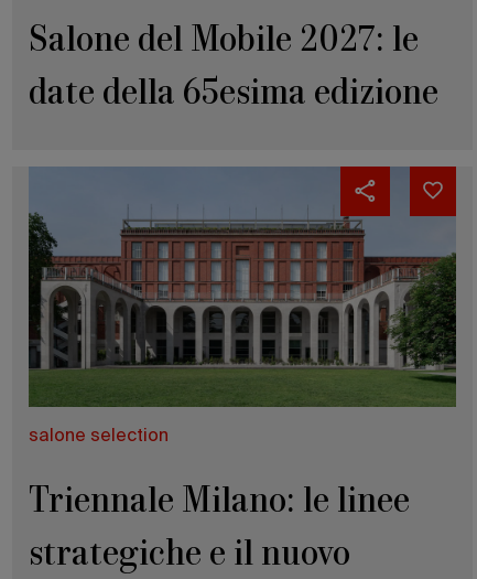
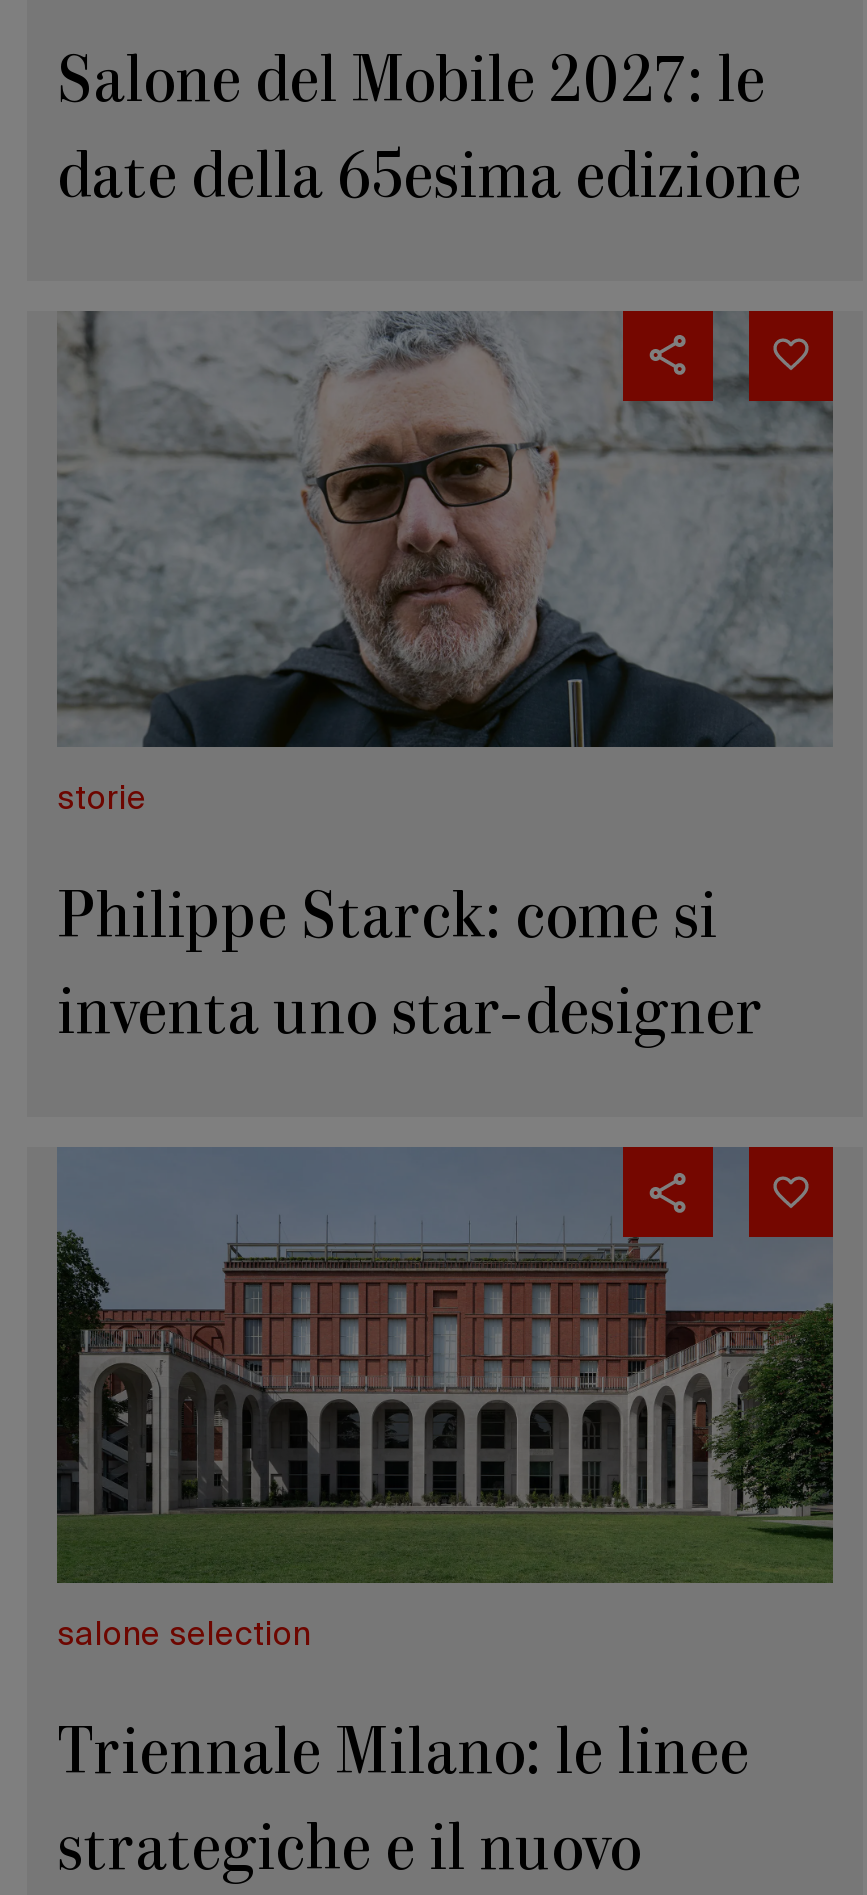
+ [image]
+ storie
+ Philippe Starck: come si
+ inventa uno star-designer
